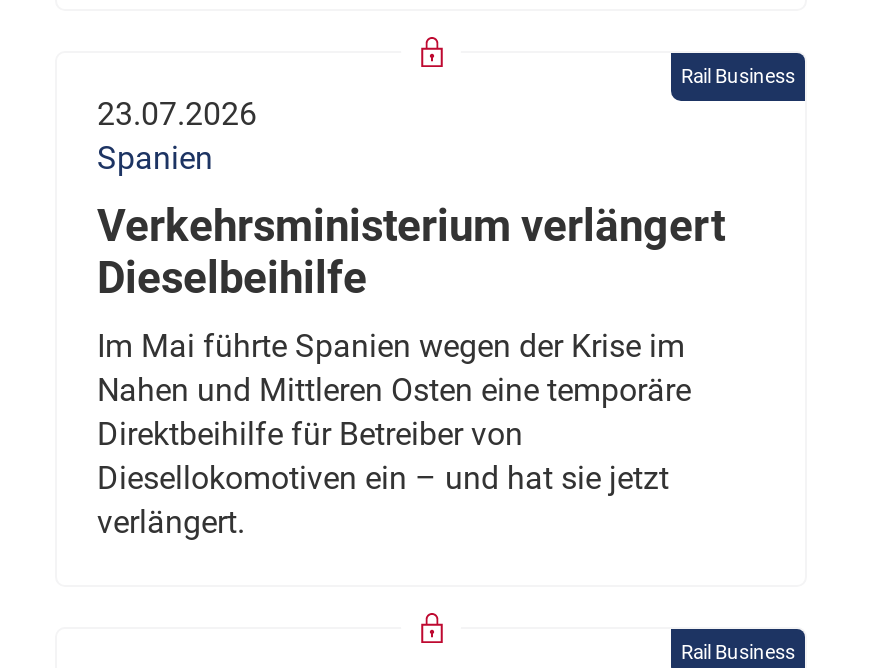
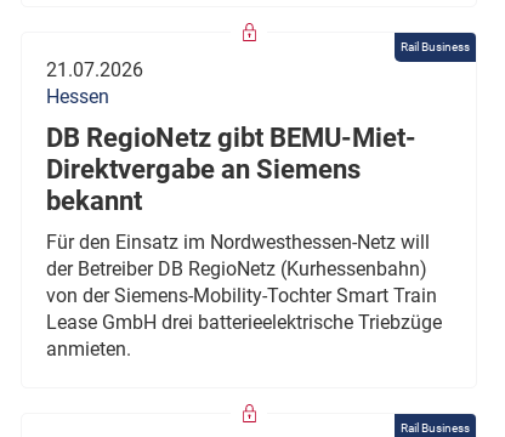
- 23.07.2026
- Spanien
+ 21.07.2026
+ Hessen

- Verkehrsministerium verlängert
- Dieselbeihilfe
+ DB RegioNetz gibt BEMU-Miet-
+ Direktvergabe an Siemens
+ bekannt

- Im Mai führte Spanien wegen der Krise im
- Nahen und Mittleren Osten eine temporäre
- Direktbeihilfe für Betreiber von
- Diesellokomotiven ein – und hat sie jetzt
- verlängert.
+ Für den Einsatz im Nordwesthessen-Netz will
+ der Betreiber DB RegioNetz (Kurhessenbahn)
+ von der Siemens-Mobility-Tochter Smart Train
+ Lease GmbH drei batterieelektrische Triebzüge
+ anmieten.
